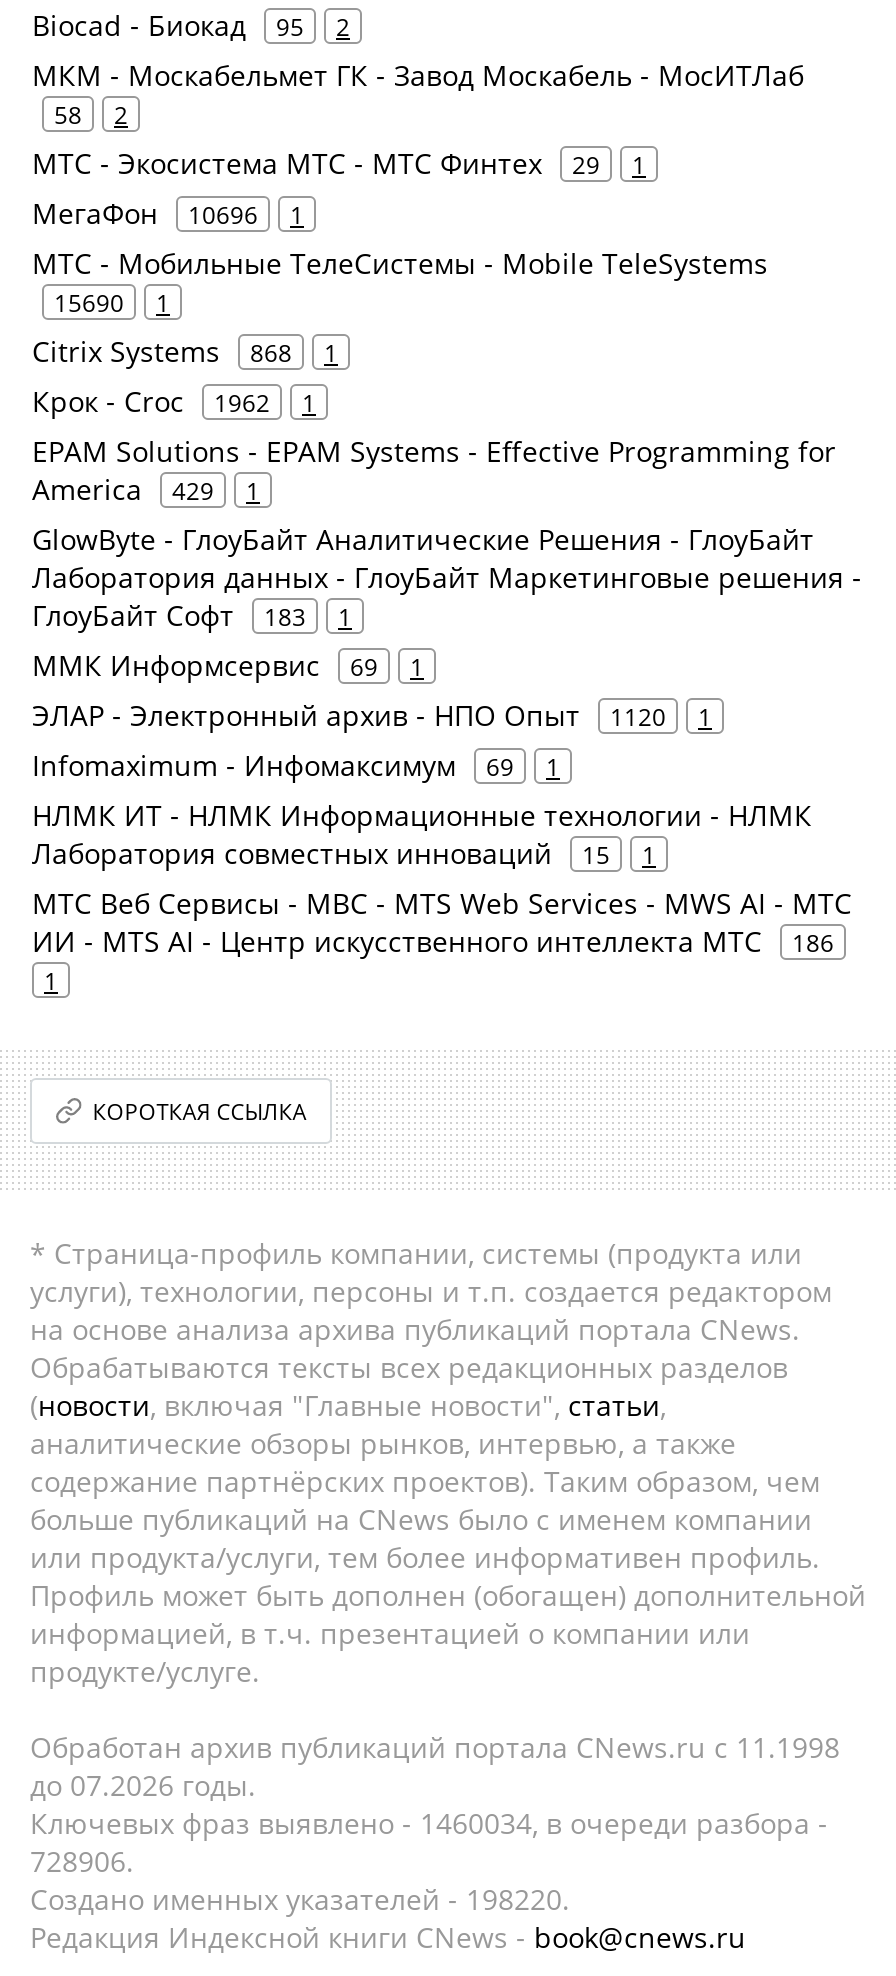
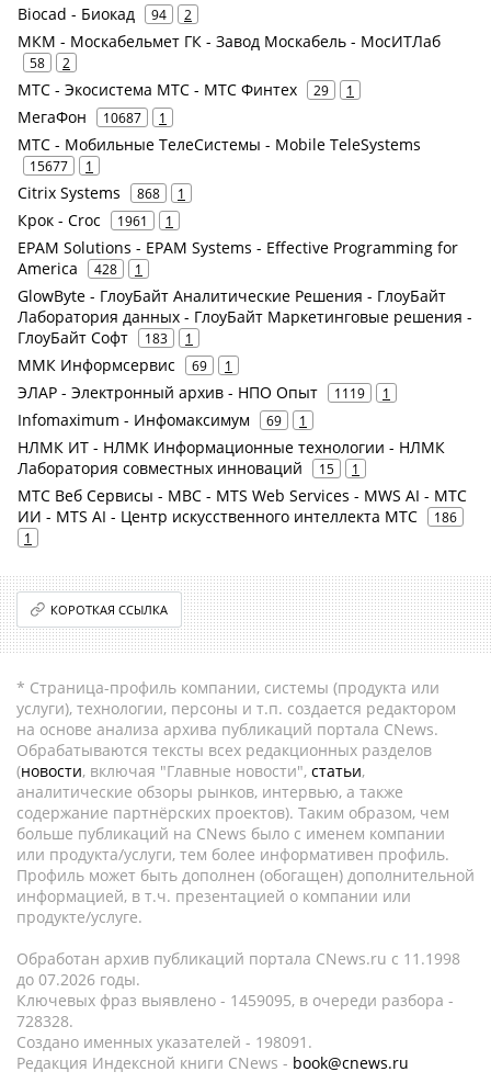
- 95
+ 94

- МегаФон 10696 1
+ МегаФон 10687 1

- 15690 1
+ 15677 1

- Крок - Croc 1962 1
+ Крок - Croc 1961 1

- America 429 1
+ America 428 1

- ЭЛАР - Электронный архив - НПО Опыт 1120 1
+ ЭЛАР - Электронный архив - НПО Опыт 1119 1

- Ключевых фраз выявлено - 1460034, в очереди разбора -
+ Ключевых фраз выявлено - 1459095, в очереди разбора -

- 728906.
+ 728328.

- Создано именных указателей - 198220.
+ Создано именных указателей - 198091.
